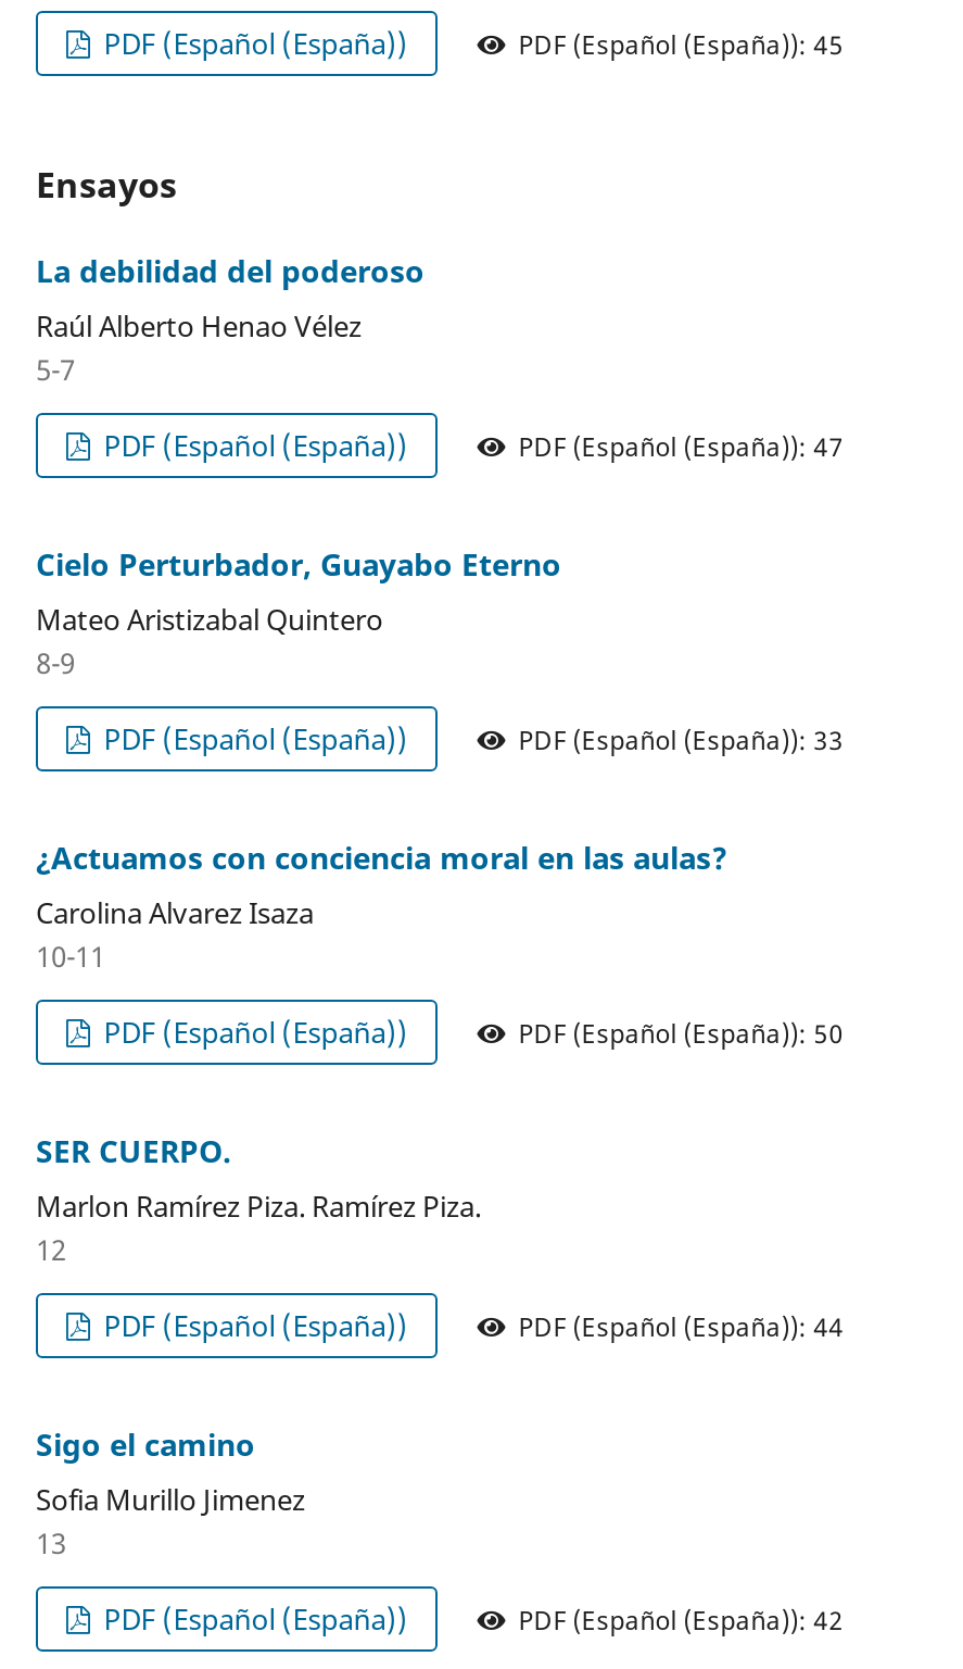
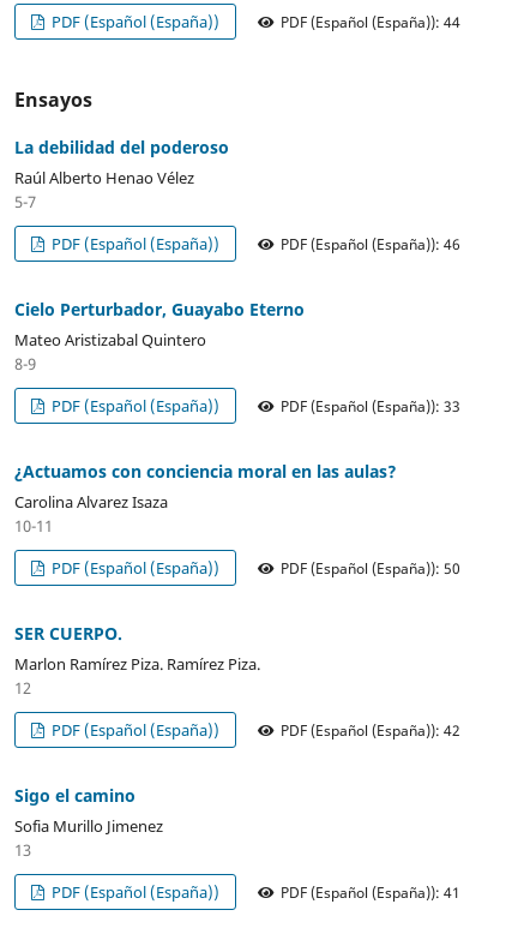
- PDF (Español (España)): 45

- PDF (Español (España)): 47
+ PDF (Español (España)): 46

moved up: PDF (Español (España)): 44

moved up: PDF (Español (España)): 42

+ PDF (Español (España)): 41
